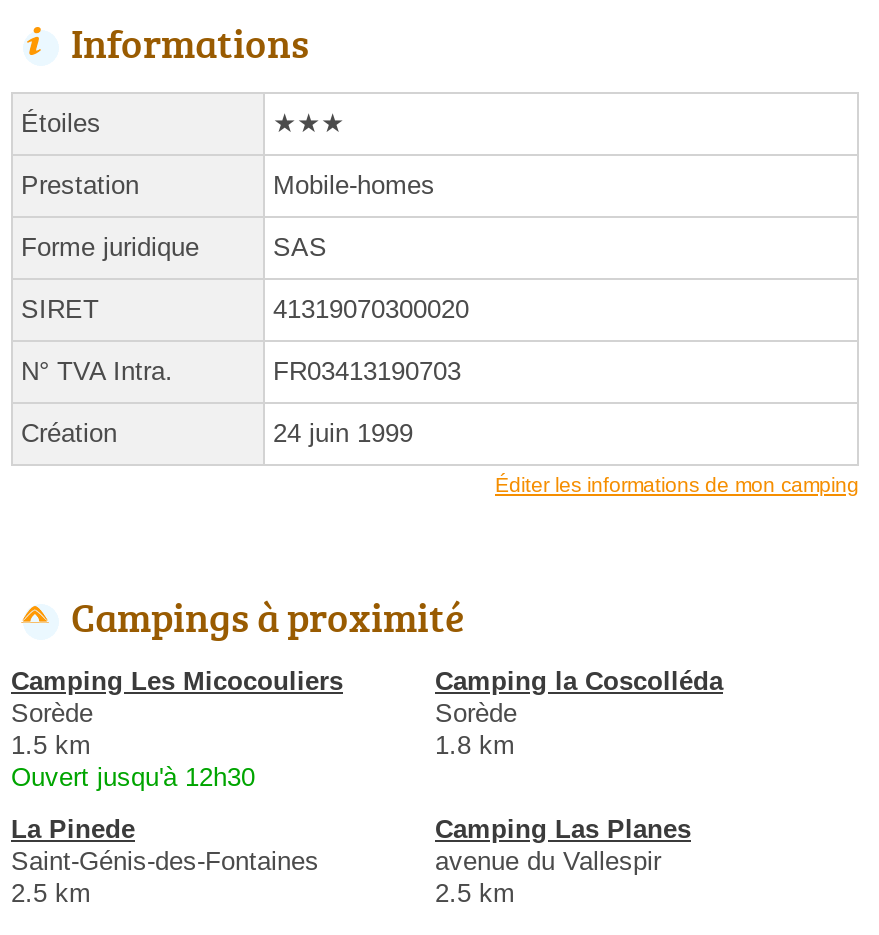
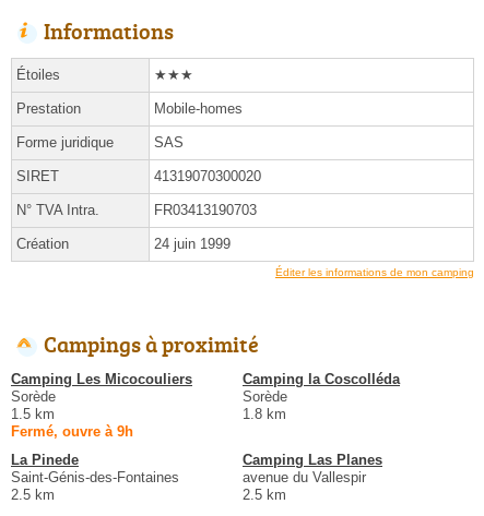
- Ouvert jusqu'à 12h30
+ Fermé, ouvre à 9h
